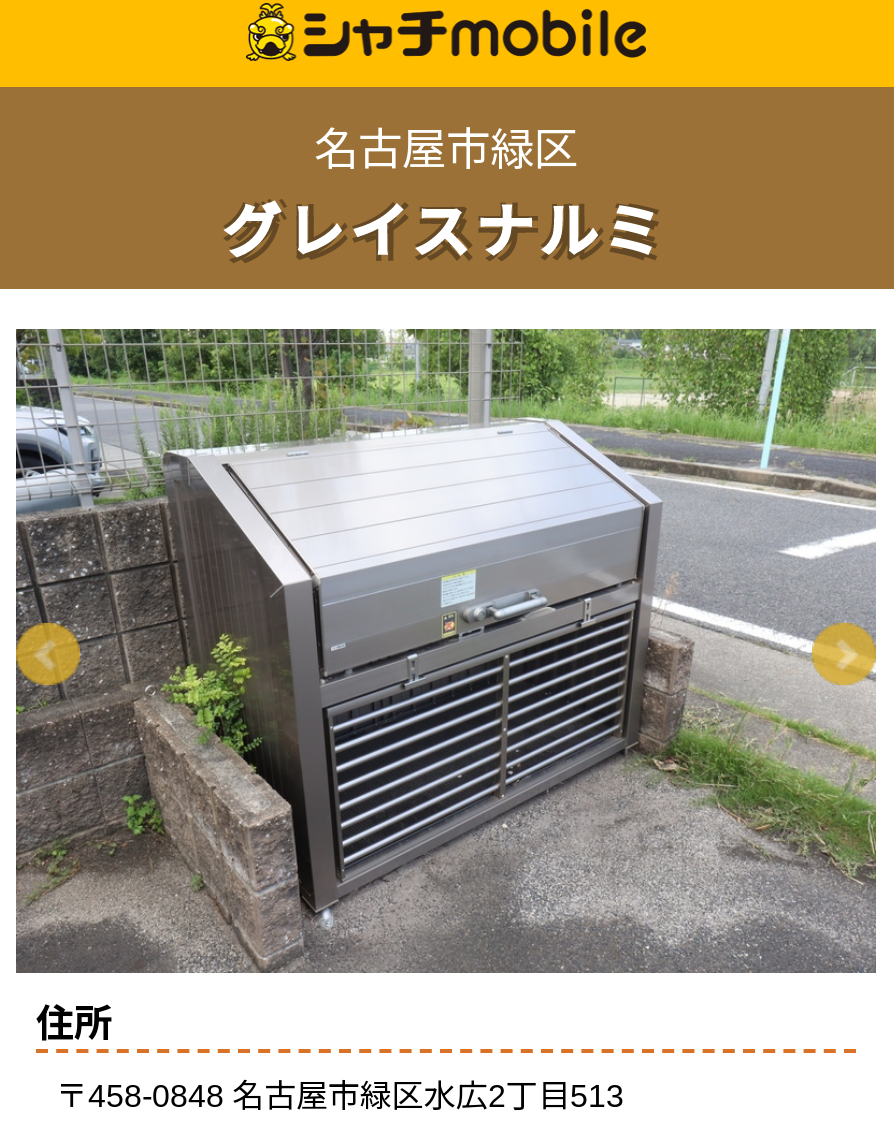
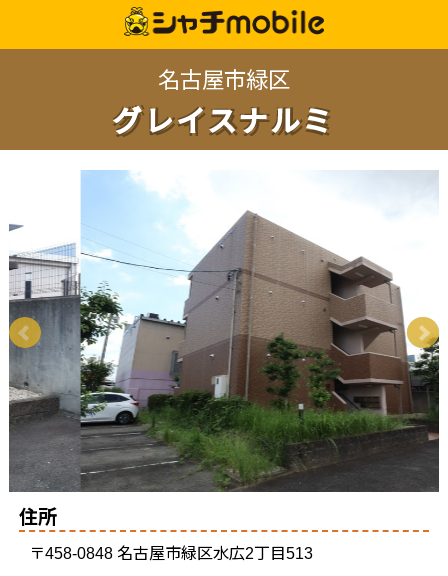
- [image]
+ [image]
